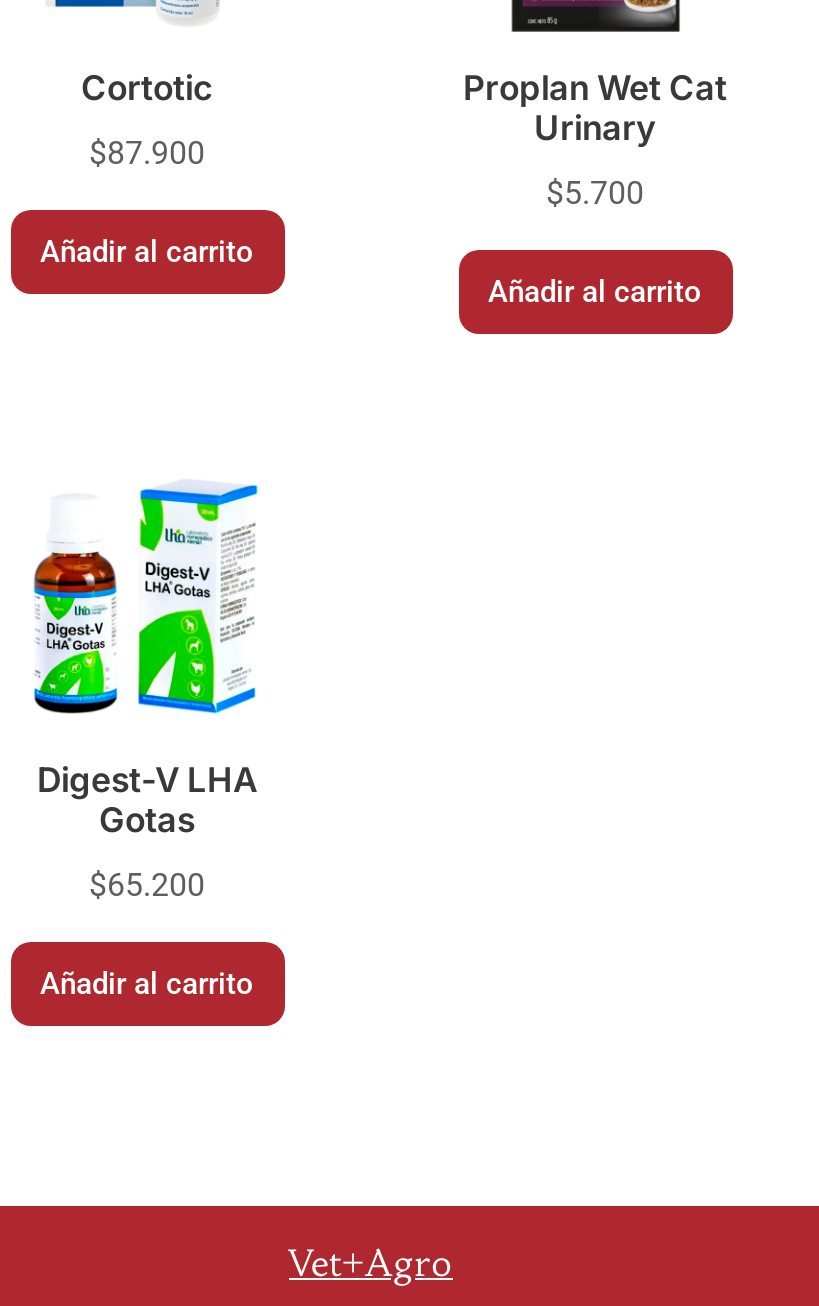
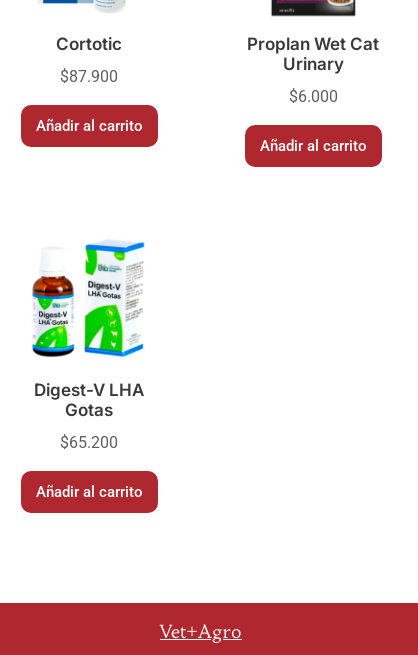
- $5.700
+ $6.000
